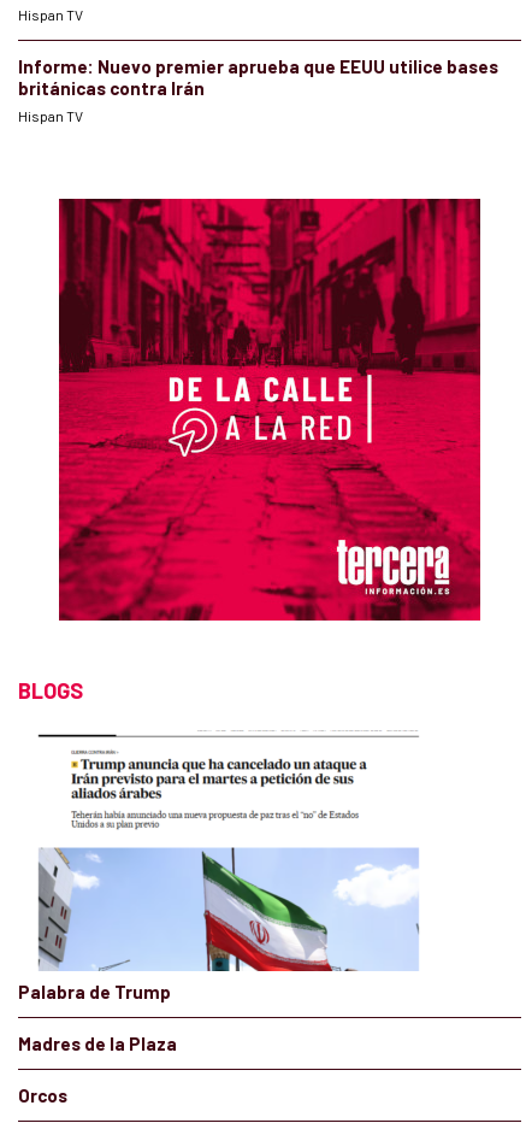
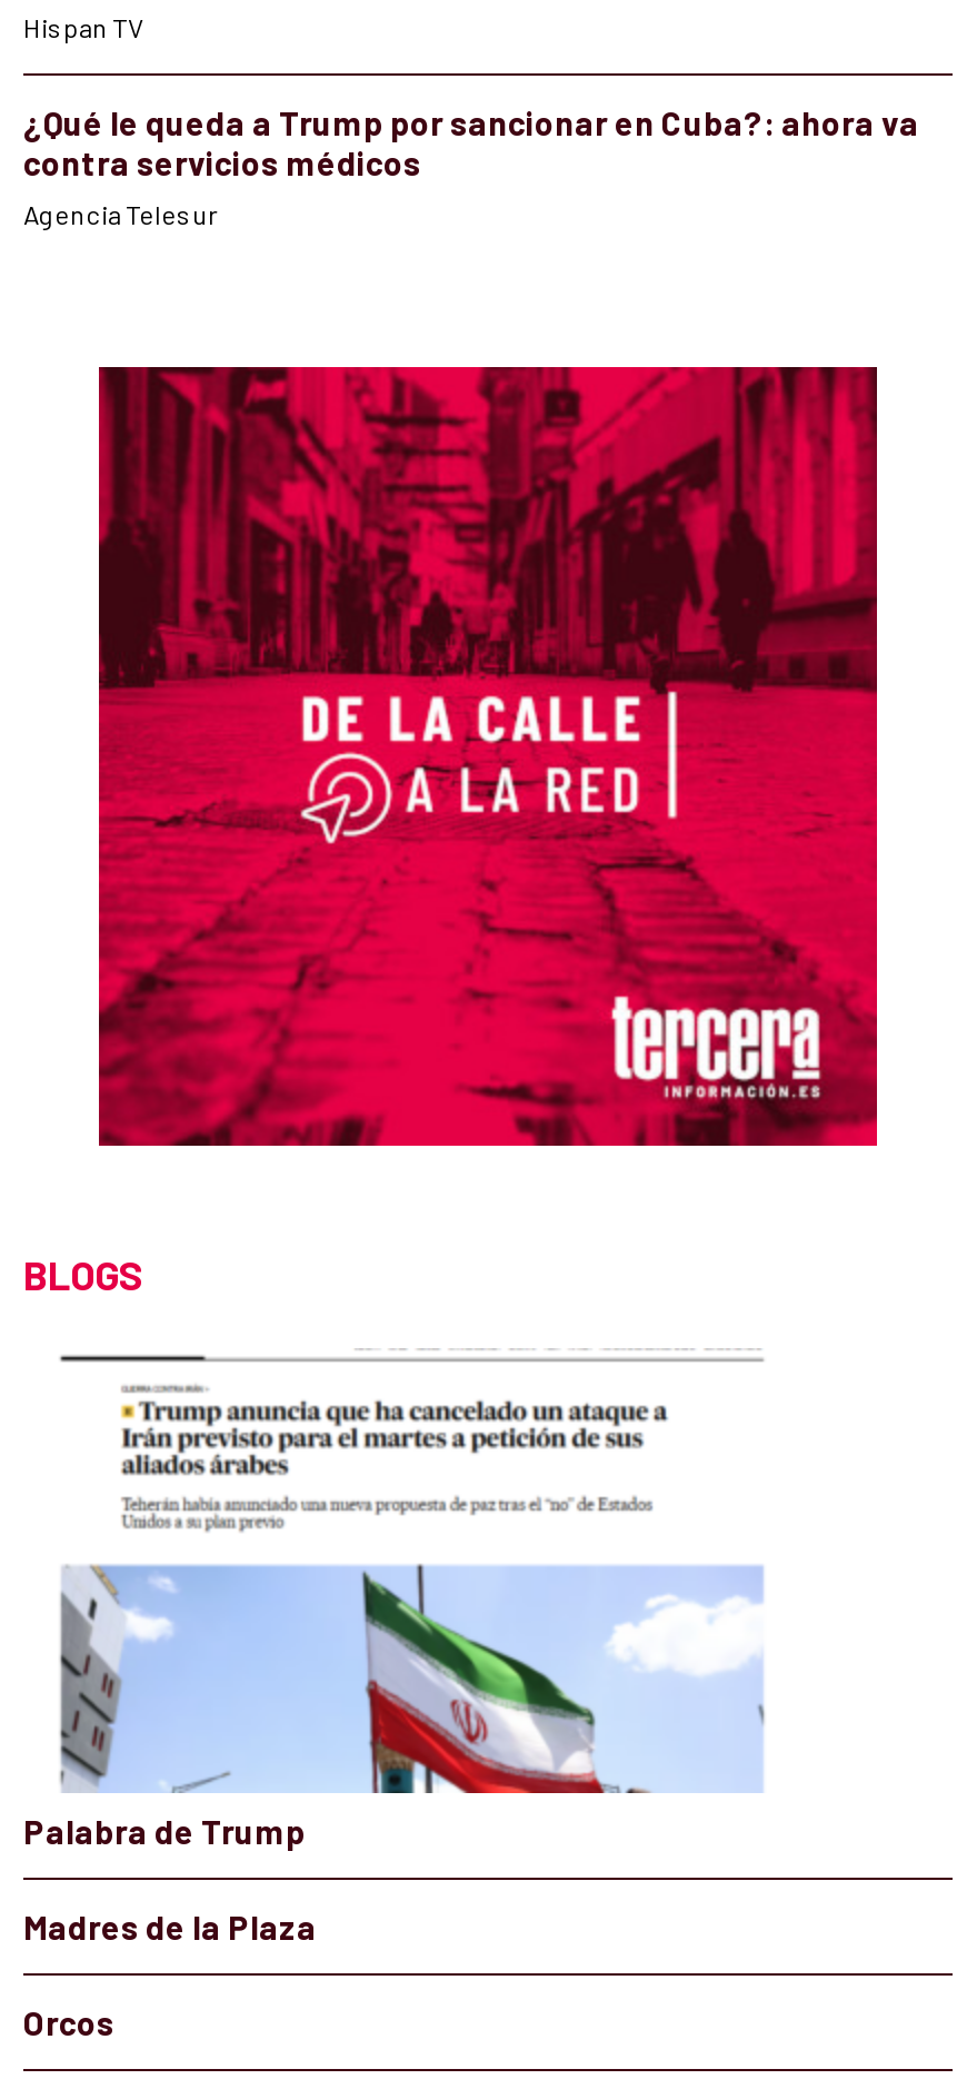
- Informe: Nuevo premier aprueba que EEUU utilice bases
- británicas contra Irán
- Hispan TV
+ ¿Qué le queda a Trump por sancionar en Cuba?: ahora va
+ contra servicios médicos
+ Agencia Telesur
